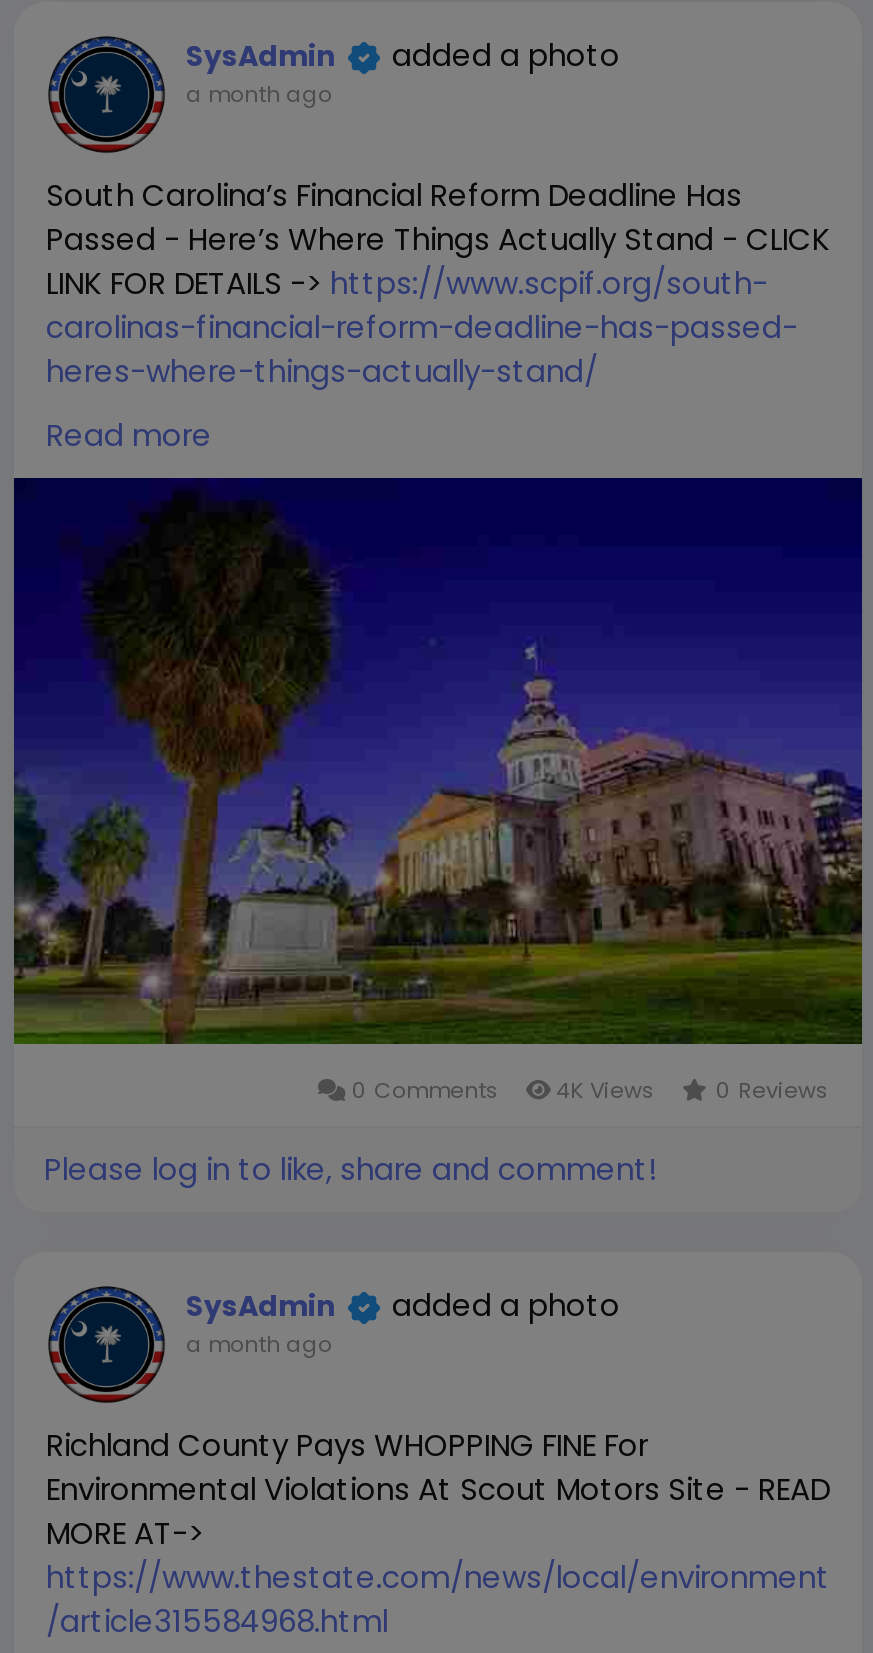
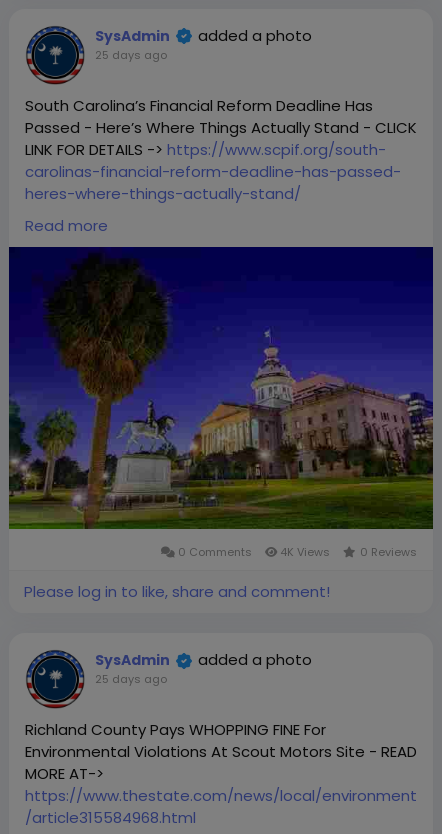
- a month ago
+ 25 days ago

- a month ago
+ 25 days ago
